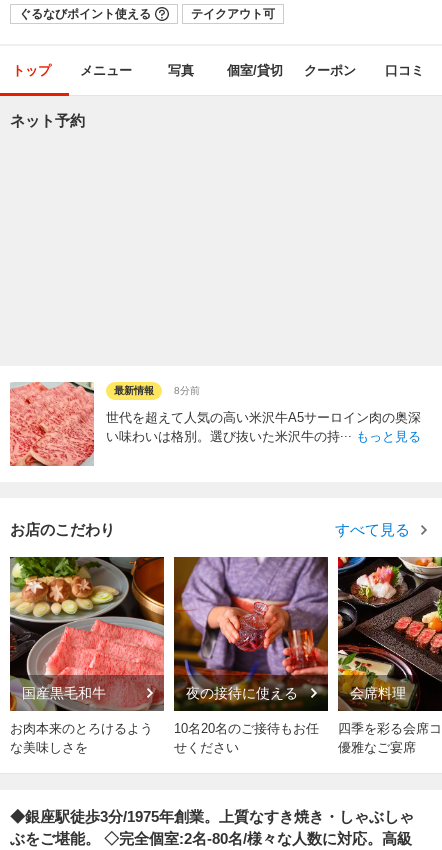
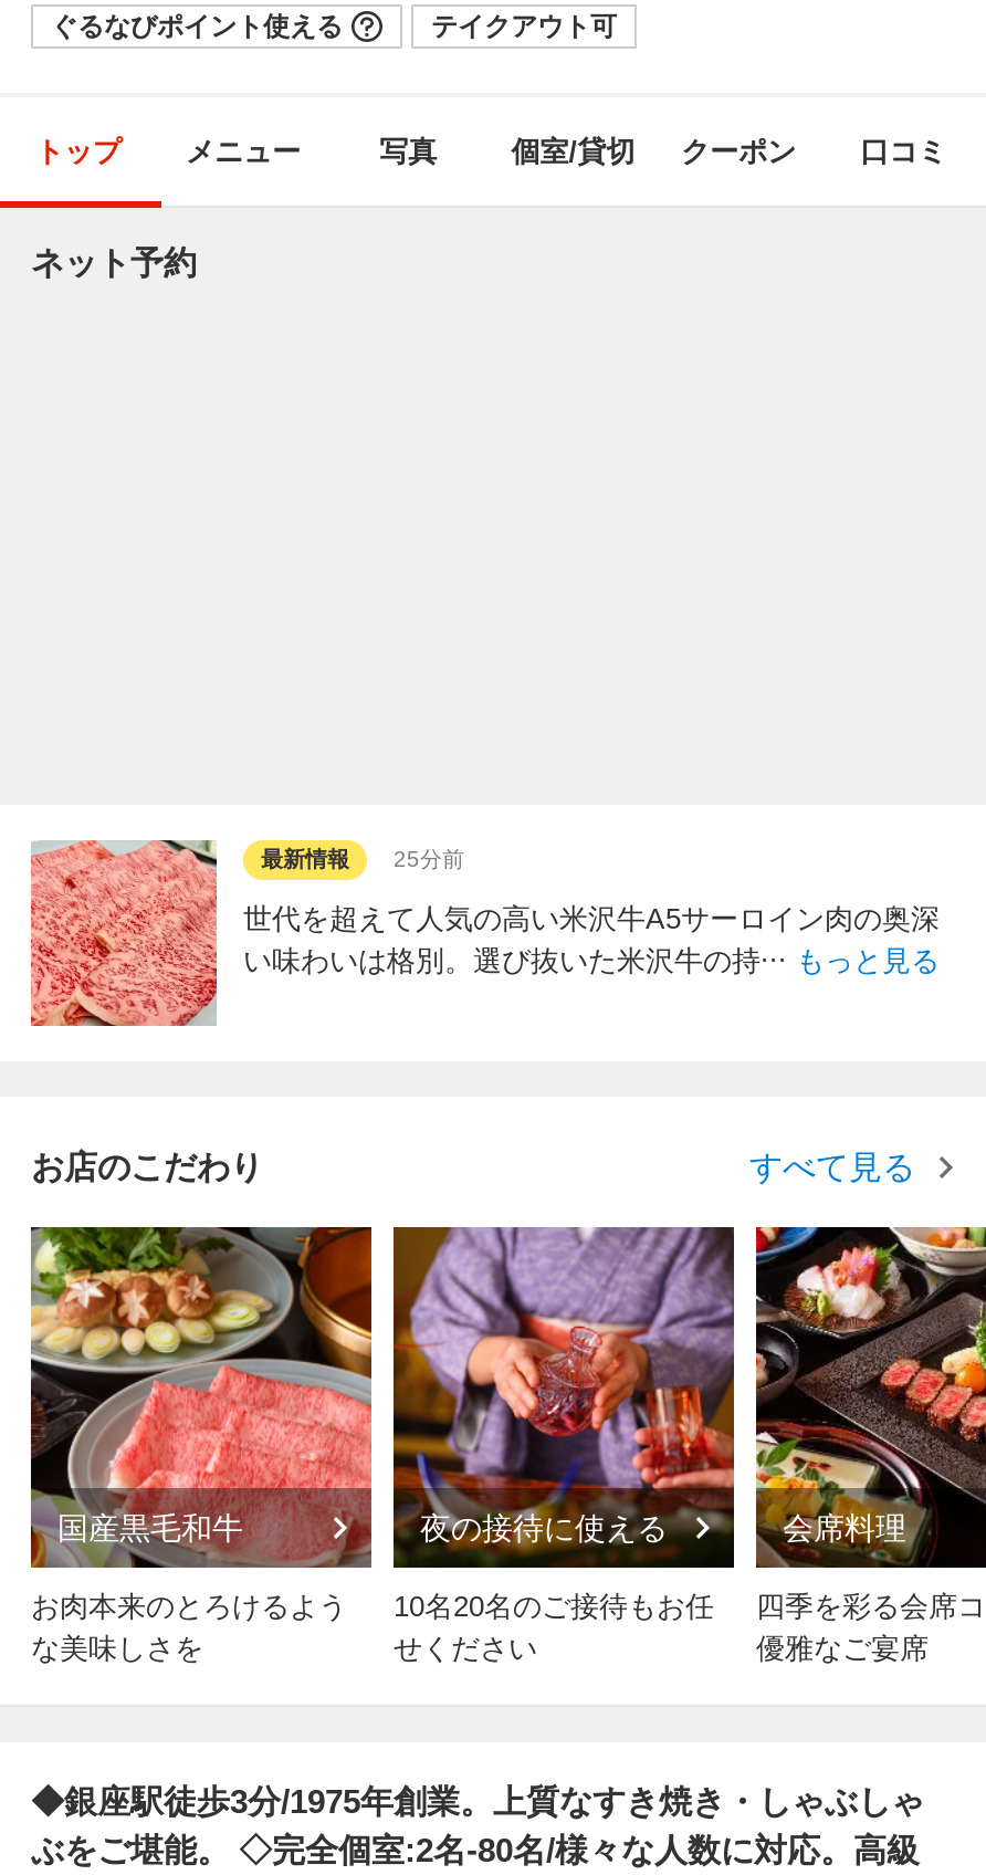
- 最新情報 8分前
+ 最新情報 25分前
